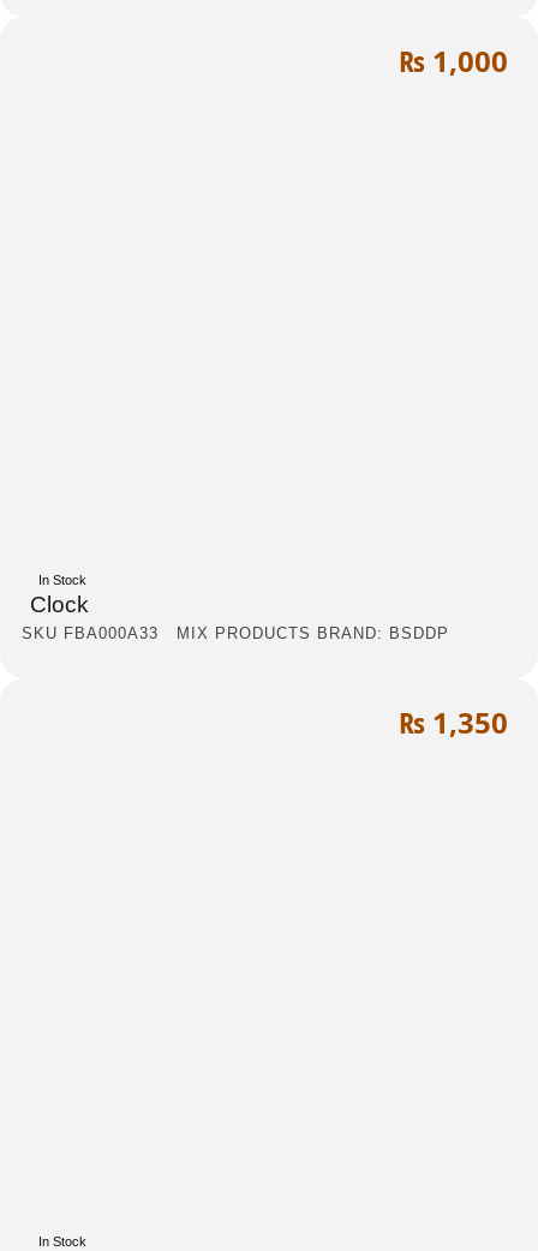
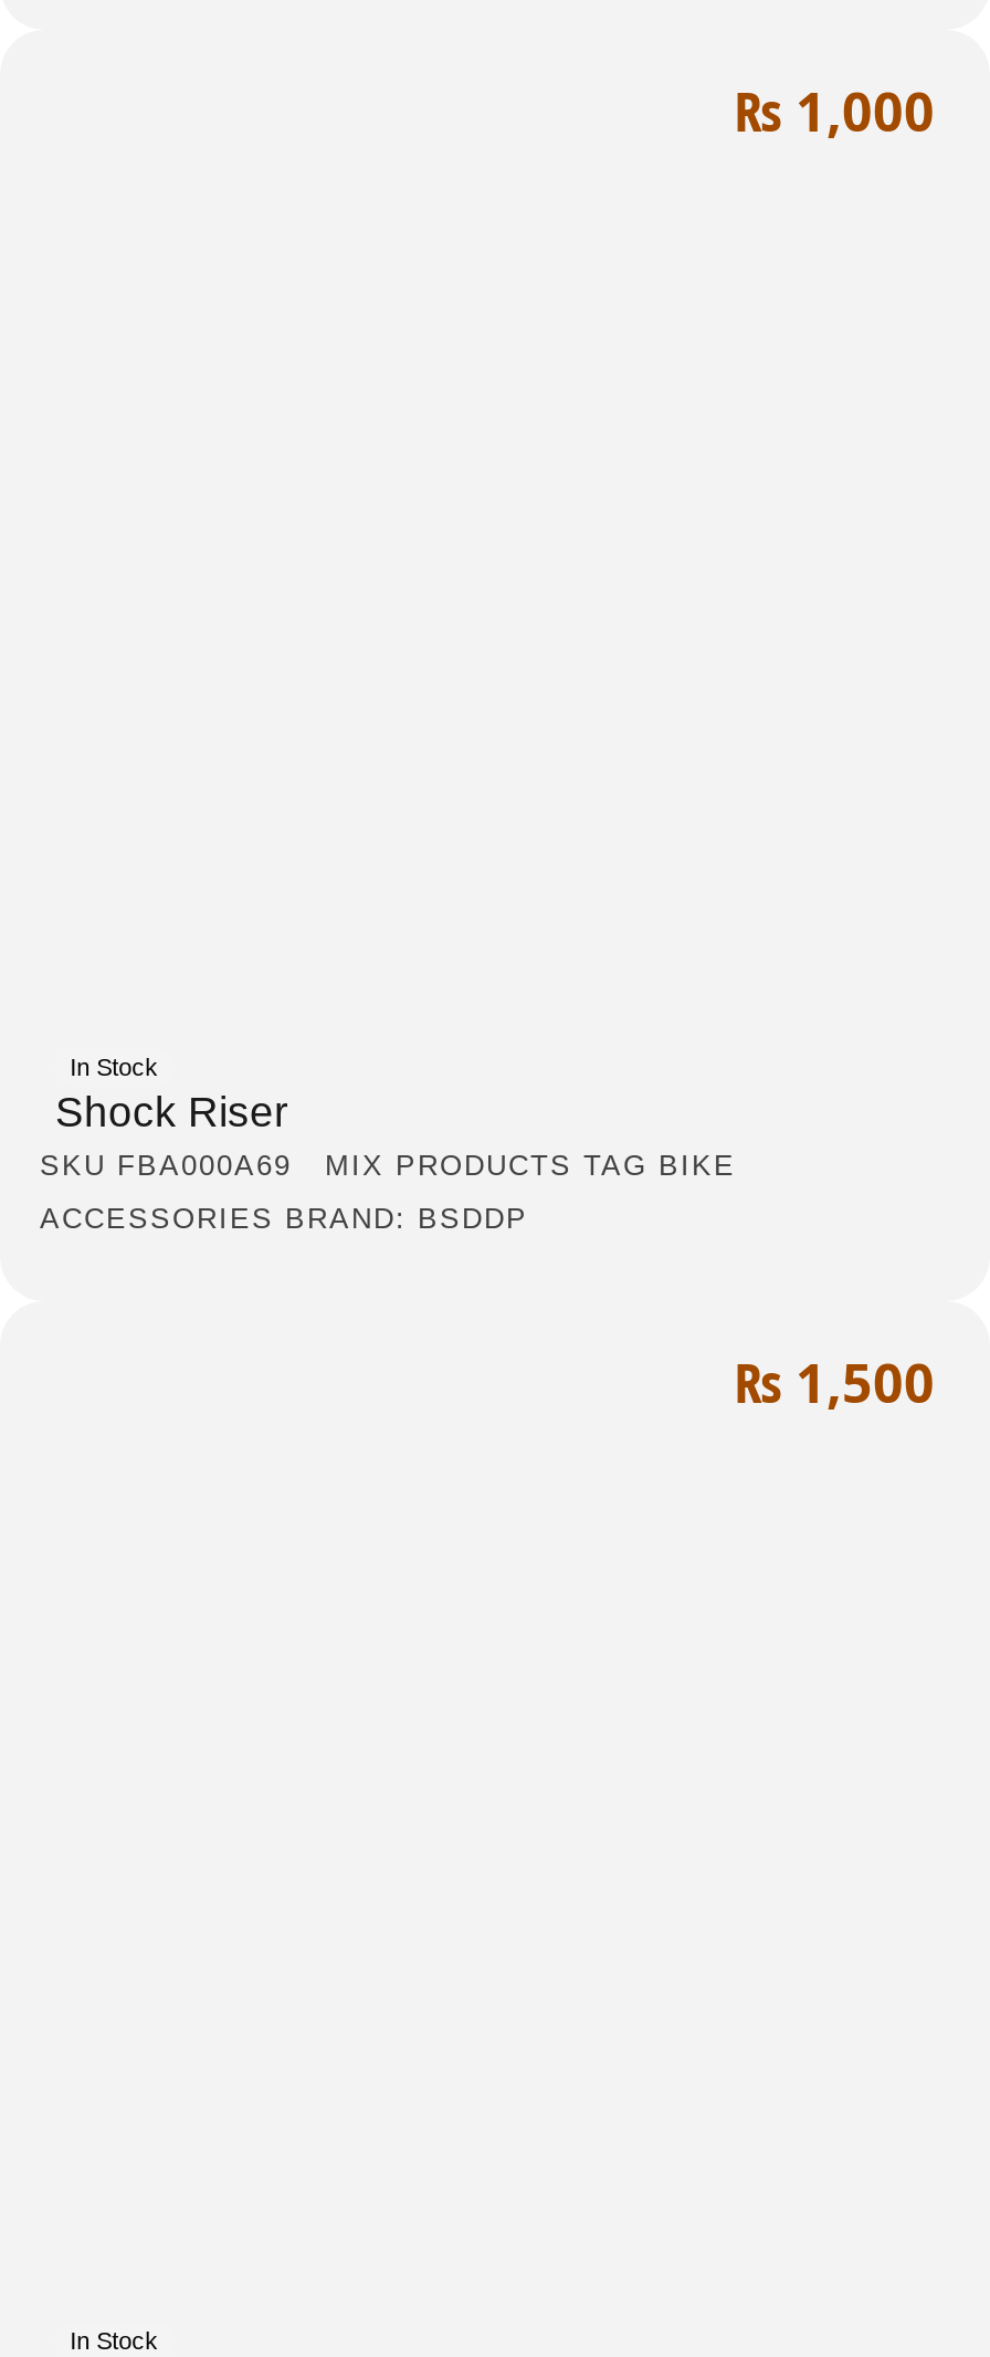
- Clock
- SKU FBA000A33
- MIX PRODUCTS BRAND: BSDDP
- ₨ 1,350
+ Shock Riser
+ SKU FBA000A69
+ MIX PRODUCTS TAG BIKE
+ ACCESSORIES BRAND: BSDDP
+ ₨ 1,500
